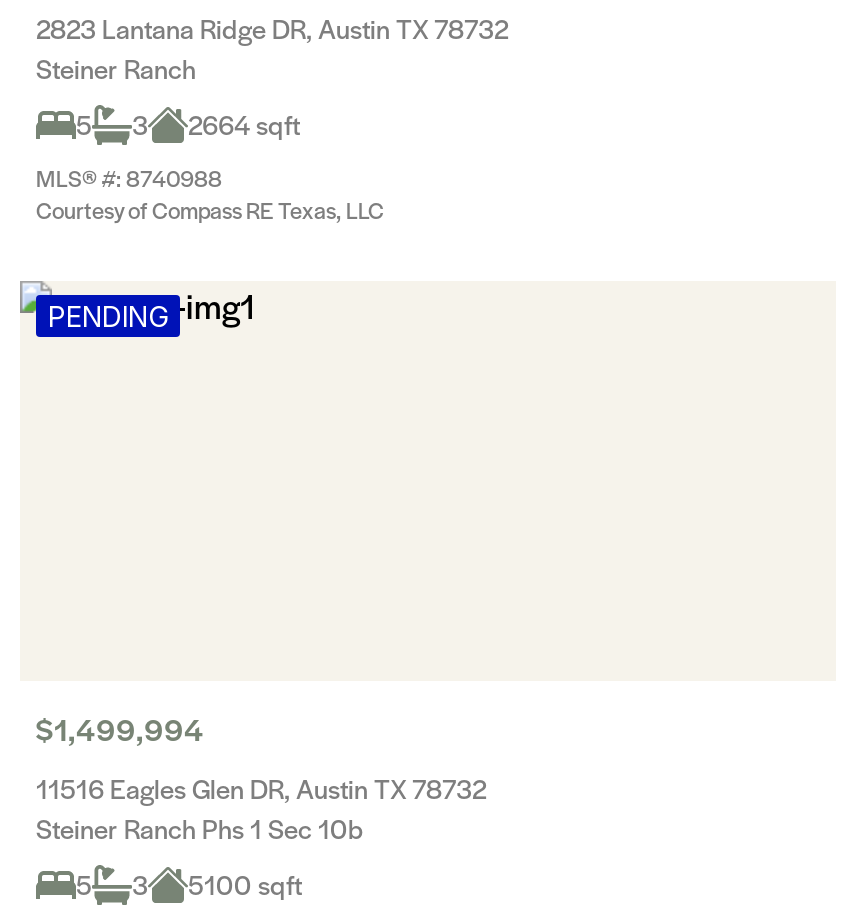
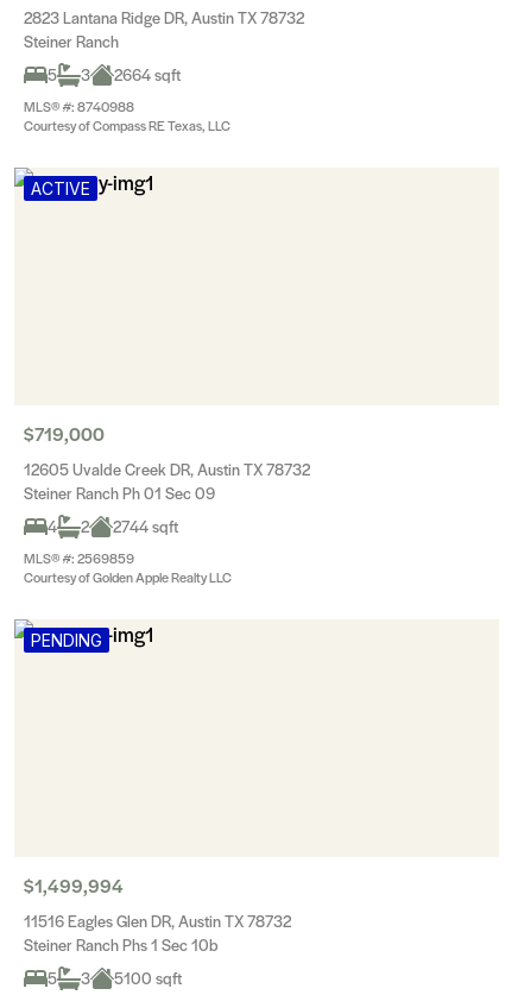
+ $719,000
+ 12605 Uvalde Creek DR, Austin TX 78732
+ Steiner Ranch Ph 01 Sec 09
+ 4
+ 2
+ 2744 sqft
+ MLS® #: 2569859
+ Courtesy of Golden Apple Realty LLC

+ ACTIVE
